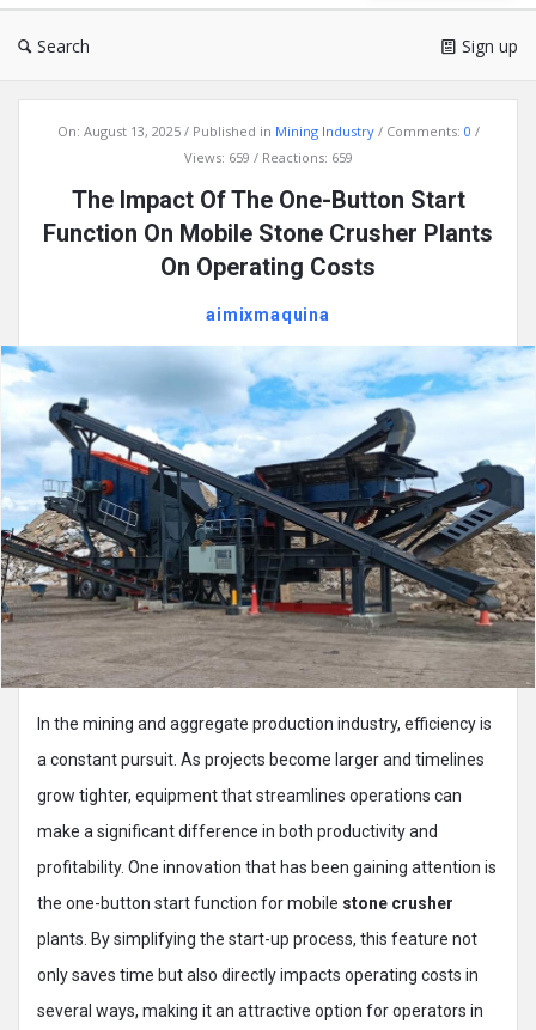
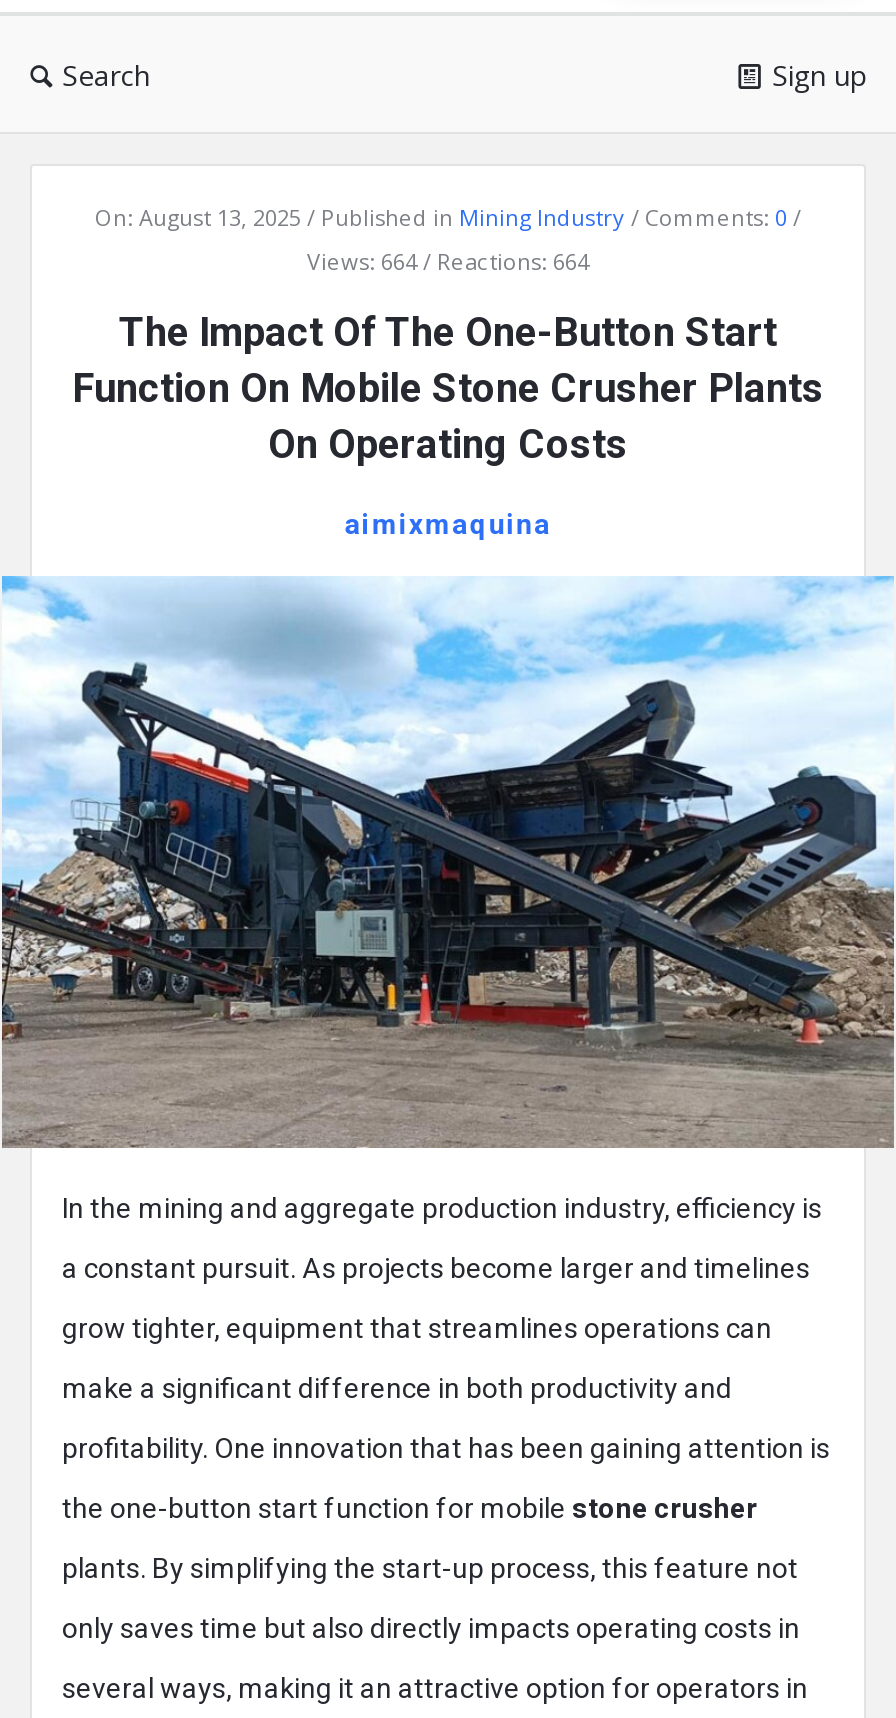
- Views: 659 Reactions: 659
+ Views: 664 Reactions: 664
